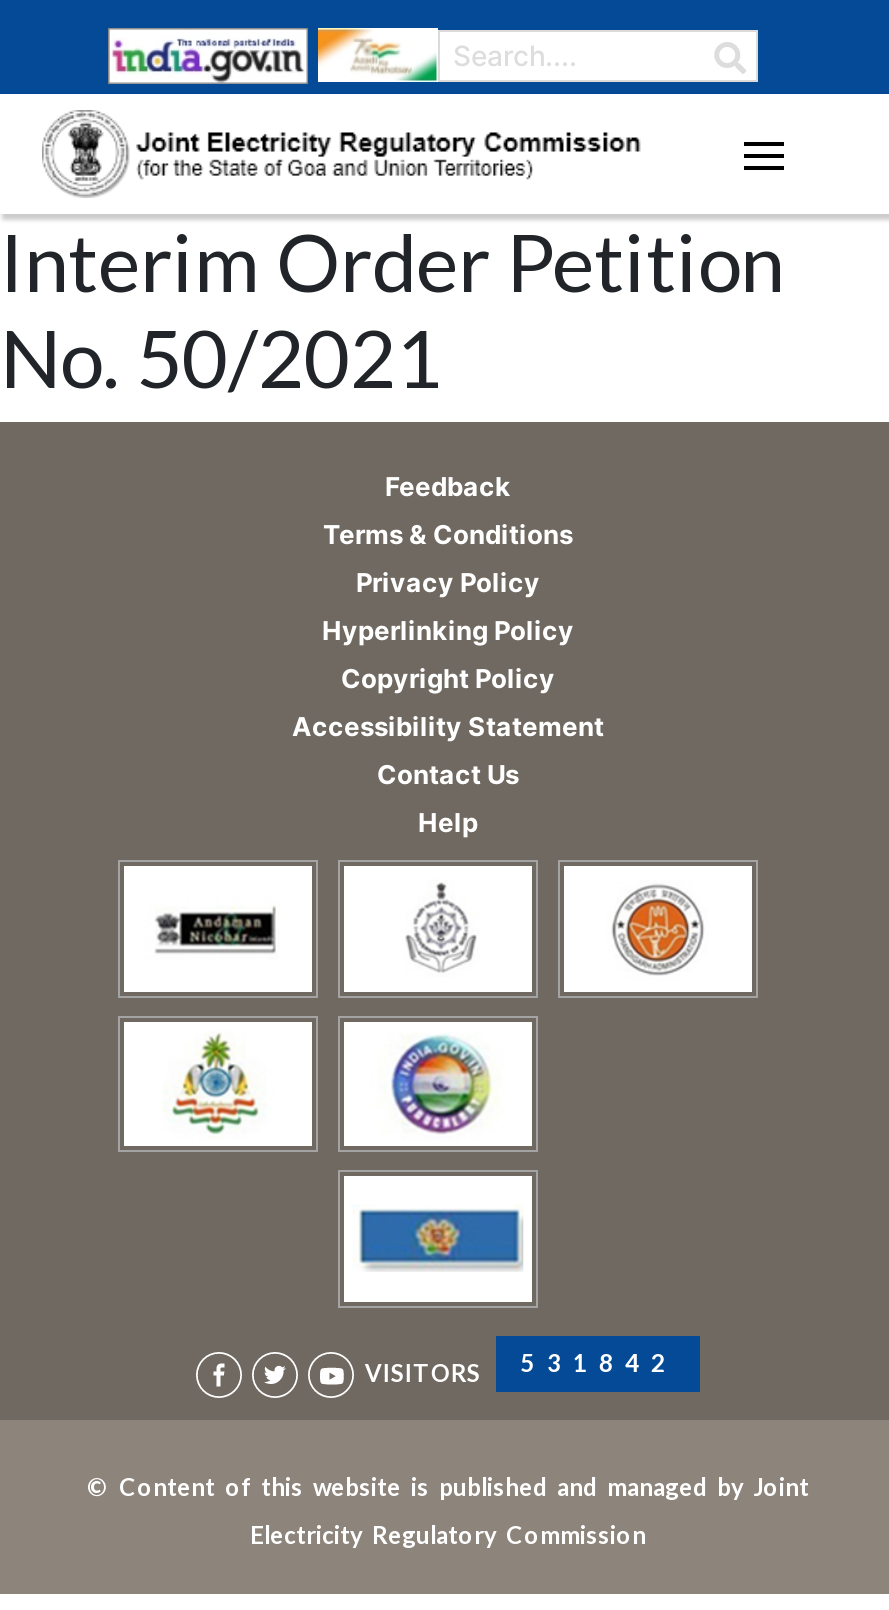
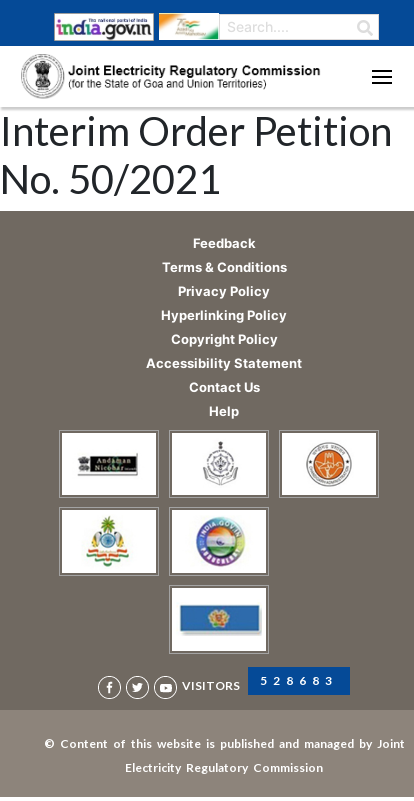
- VISITORS 531842
+ VISITORS 528683
